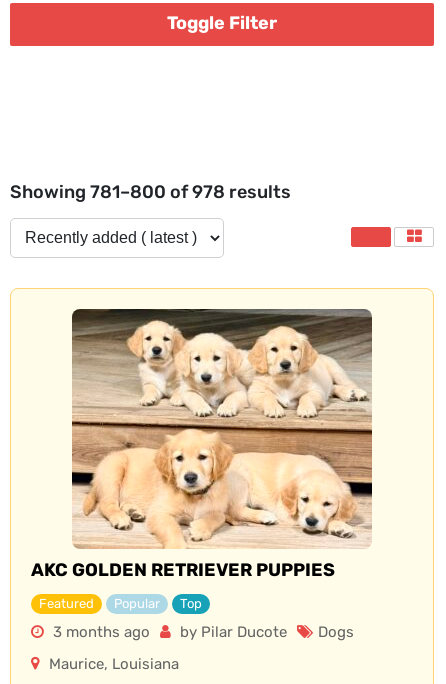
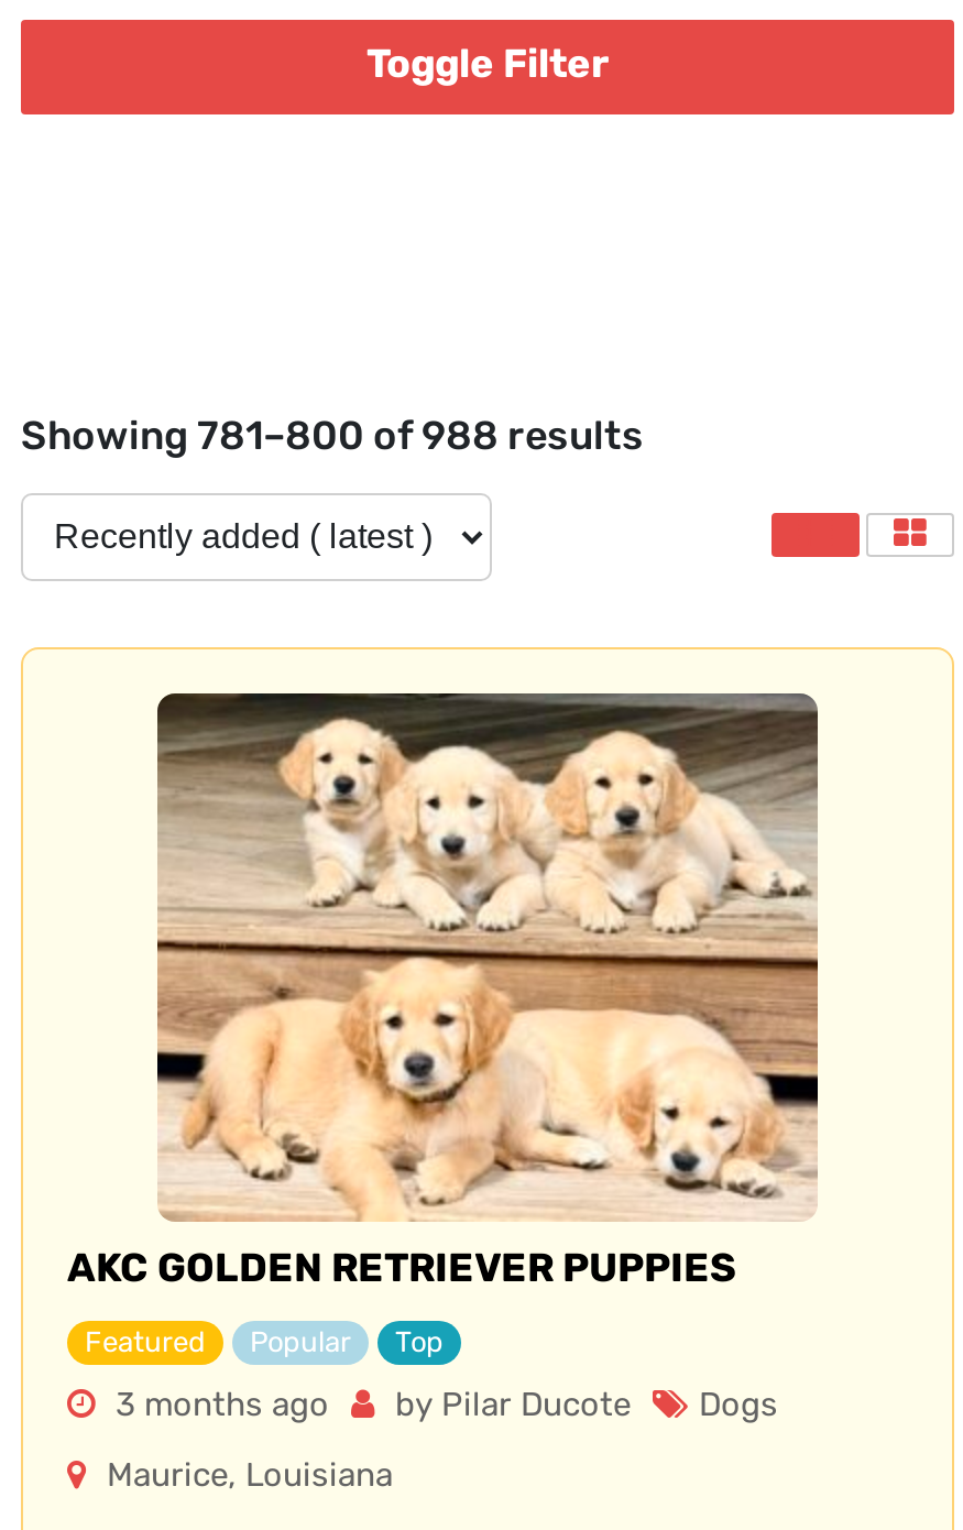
- Showing 781–800 of 978 results
+ Showing 781–800 of 988 results
